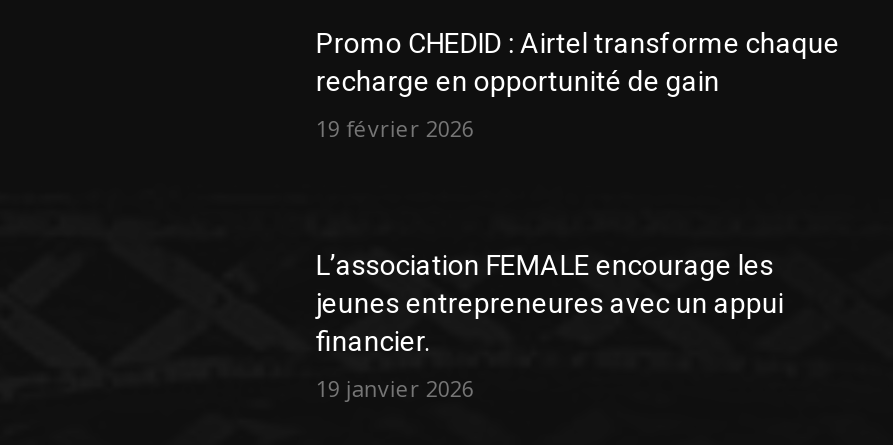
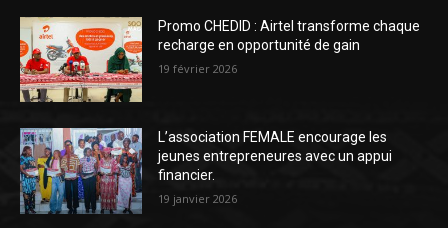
+ [image]

+ [image]
